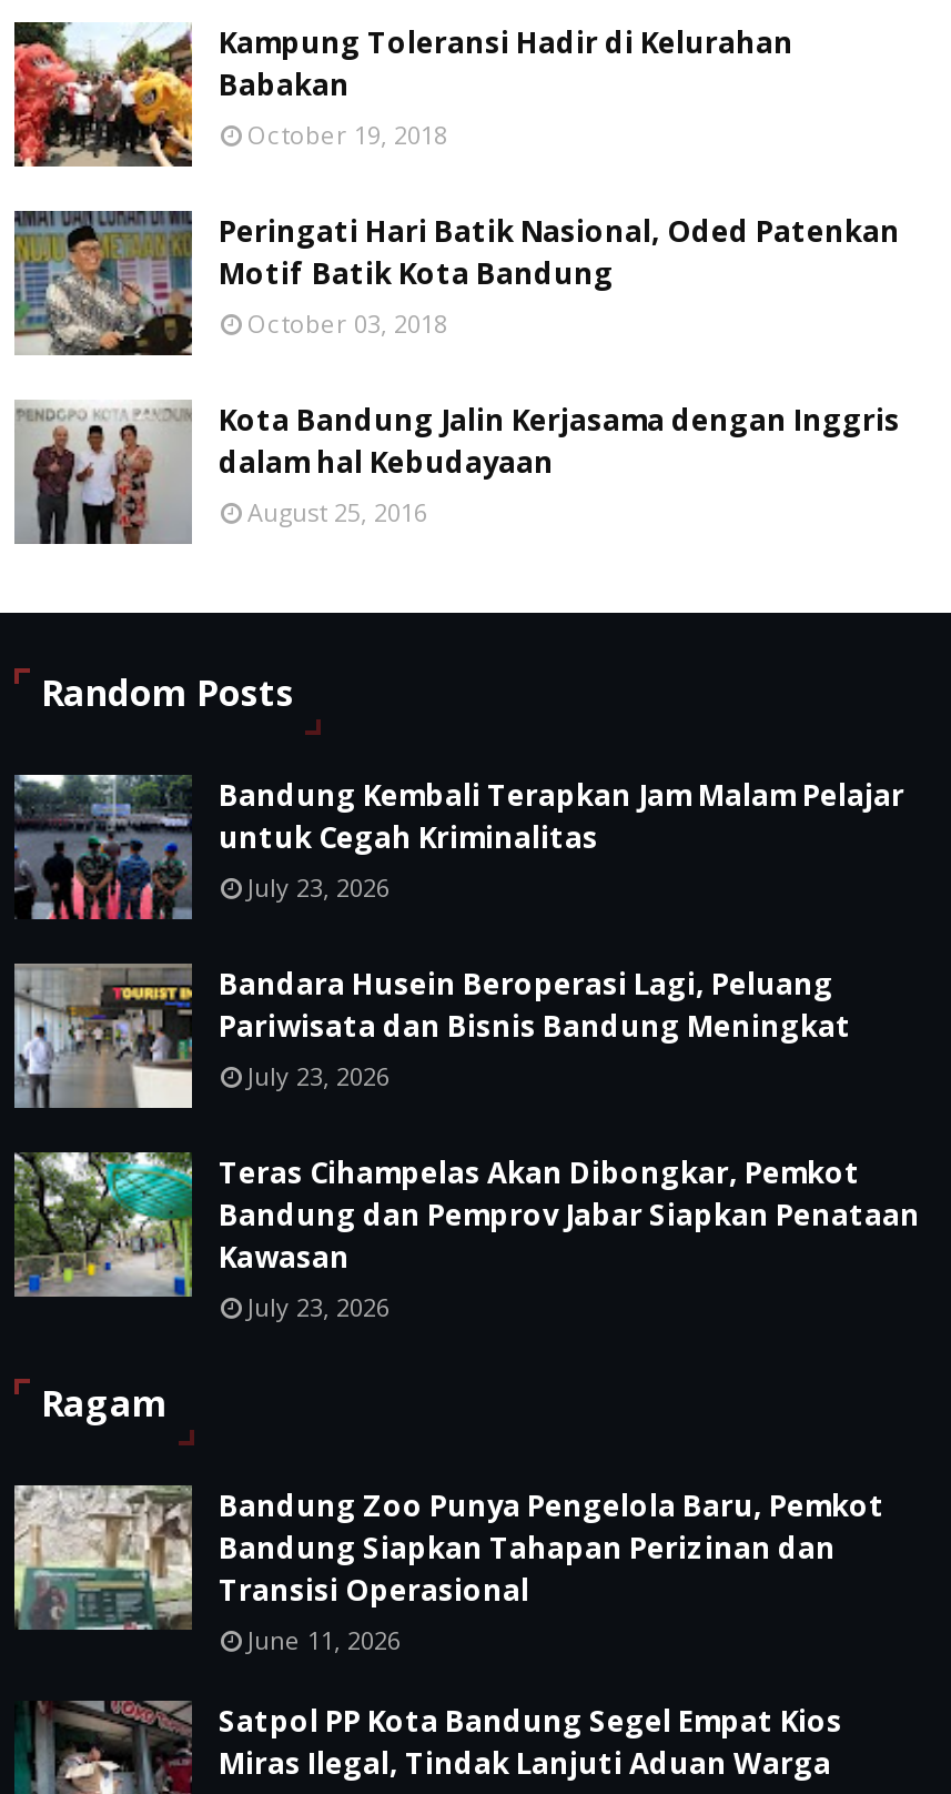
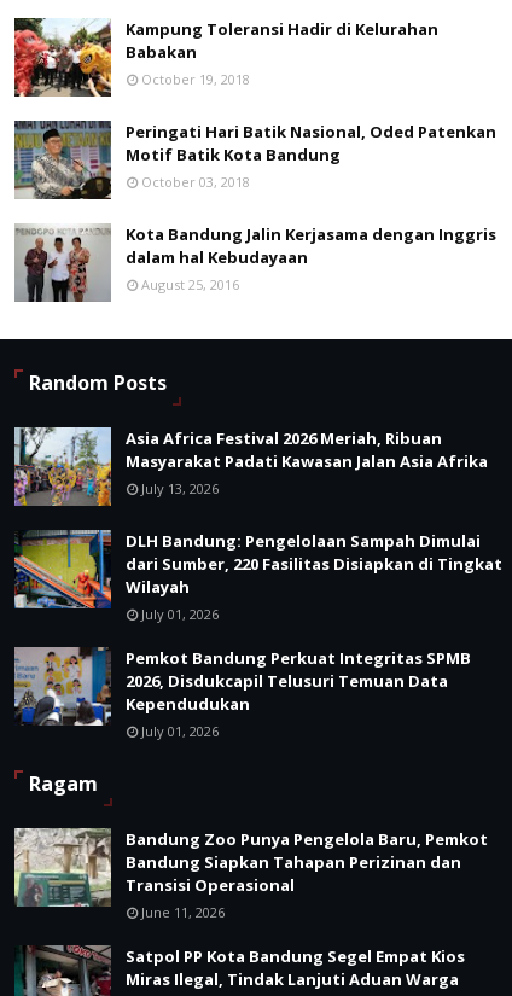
- [image]
- Bandung Kembali Terapkan Jam Malam Pelajar
- untuk Cegah Kriminalitas
- July 23, 2026
+ [image]
+ Asia Africa Festival 2026 Meriah, Ribuan
+ Masyarakat Padati Kawasan Jalan Asia Afrika
+ July 13, 2026

- [image]
- Bandara Husein Beroperasi Lagi, Peluang
- Pariwisata dan Bisnis Bandung Meningkat
- July 23, 2026
+ [image]
+ DLH Bandung: Pengelolaan Sampah Dimulai
+ dari Sumber, 220 Fasilitas Disiapkan di Tingkat
+ Wilayah
+ July 01, 2026

- [image]
- Teras Cihampelas Akan Dibongkar, Pemkot
- Bandung dan Pemprov Jabar Siapkan Penataan
- Kawasan
- July 23, 2026
+ [image]
+ Pemkot Bandung Perkuat Integritas SPMB
+ 2026, Disdukcapil Telusuri Temuan Data
+ Kependudukan
+ July 01, 2026
